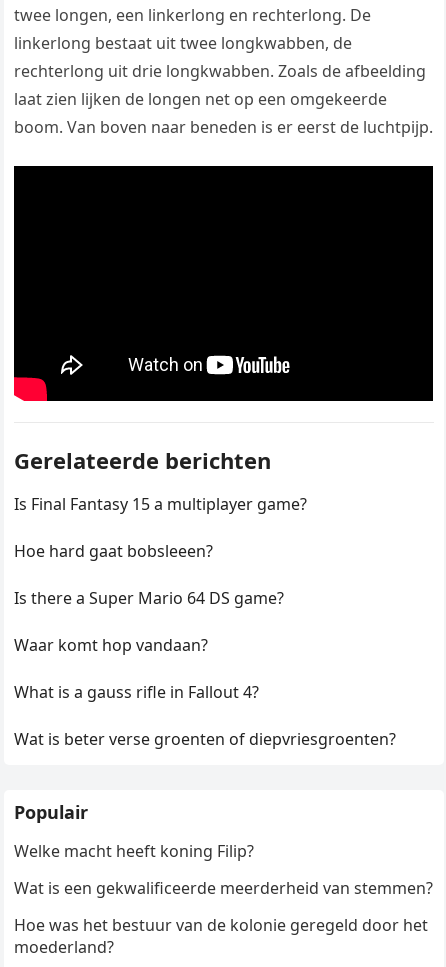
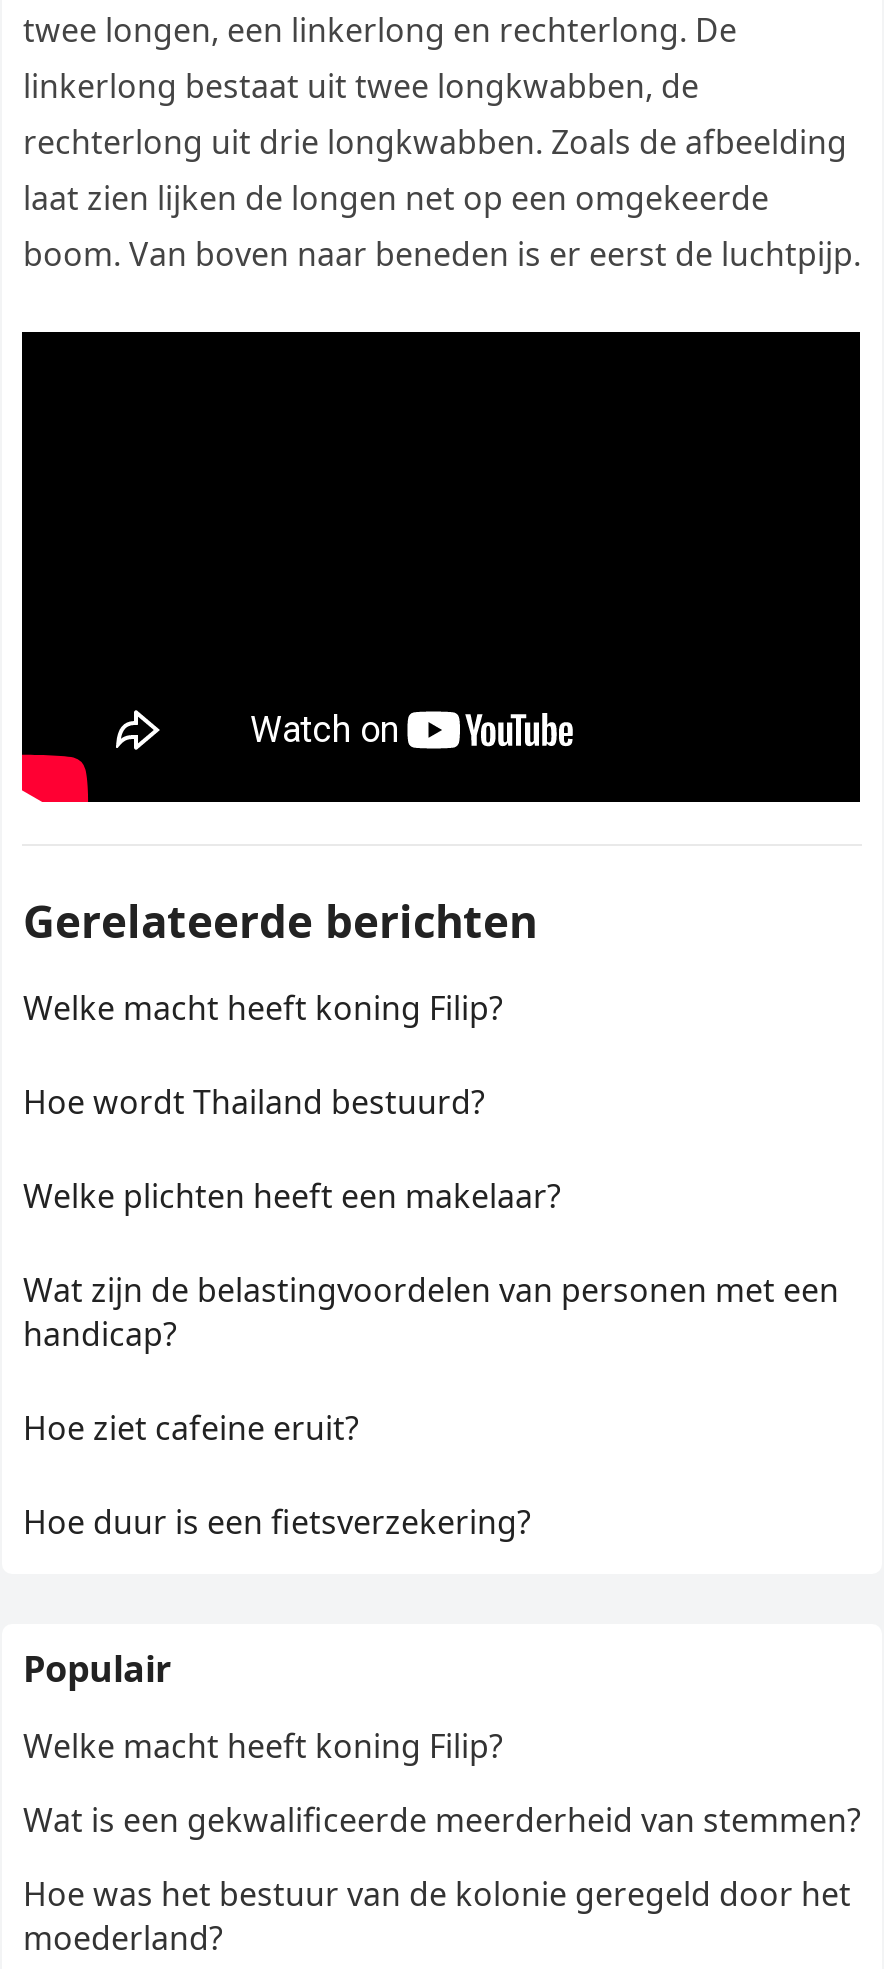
- Is Final Fantasy 15 a multiplayer game?
+ Welke macht heeft koning Filip?

- Hoe hard gaat bobsleeen?
+ Hoe wordt Thailand bestuurd?

- Is there a Super Mario 64 DS game?
+ Welke plichten heeft een makelaar?

- Waar komt hop vandaan?
+ Wat zijn de belastingvoordelen van personen met een
+ handicap?

- What is a gauss rifle in Fallout 4?
+ Hoe ziet cafeine eruit?

- Wat is beter verse groenten of diepvriesgroenten?
+ Hoe duur is een fietsverzekering?
